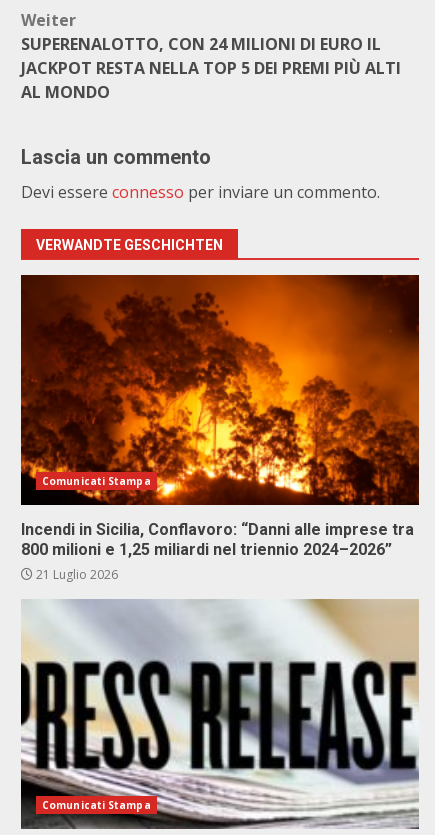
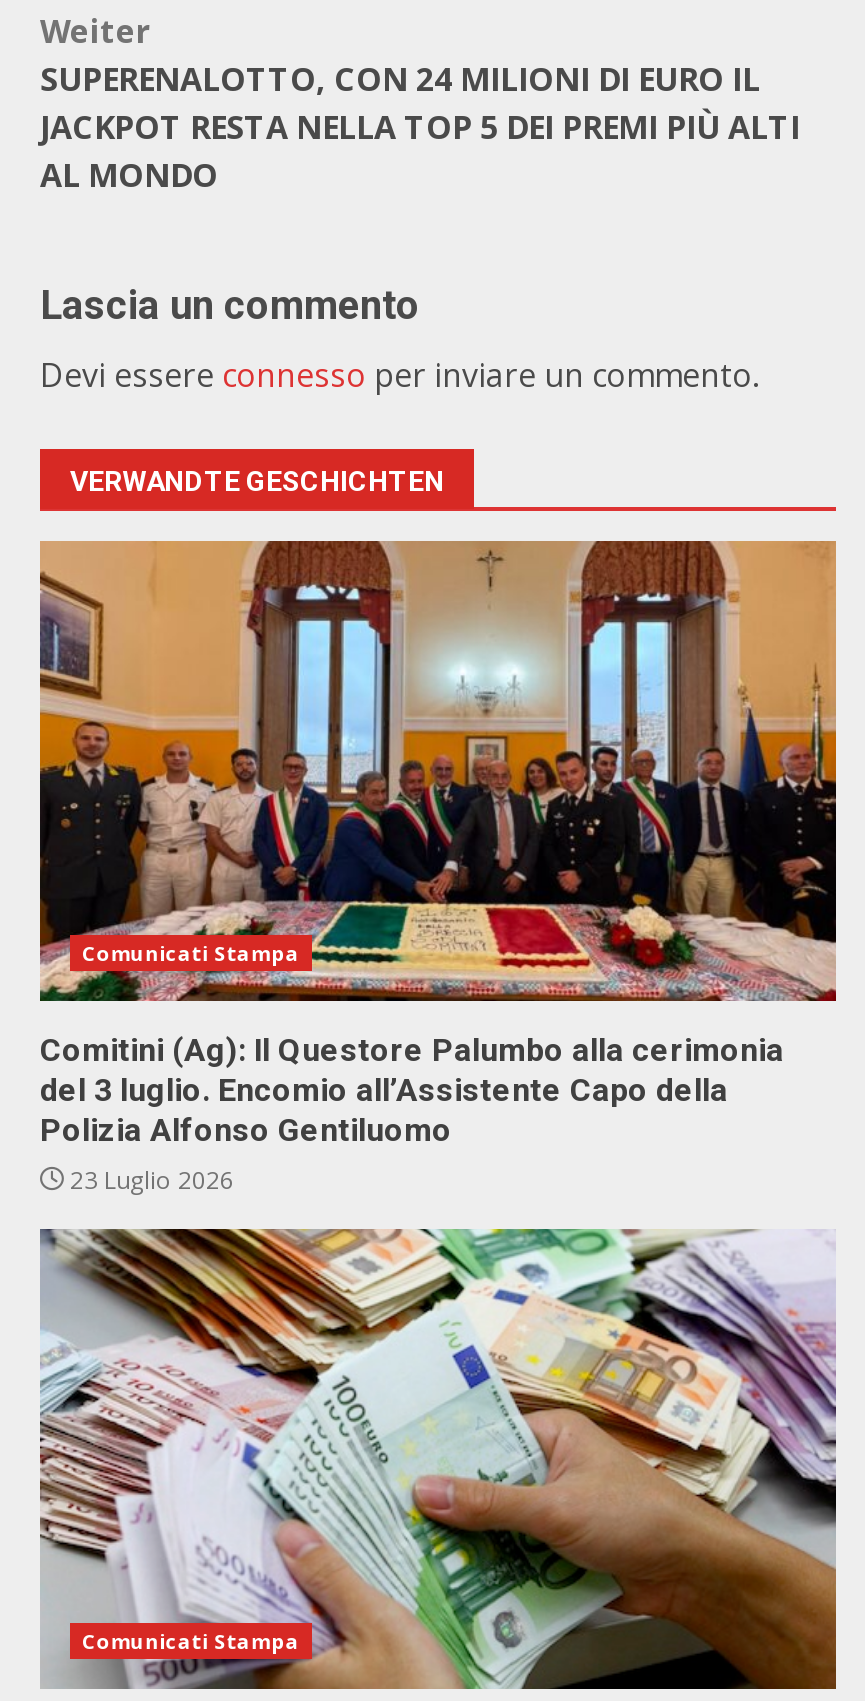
- [image]
- Incendi in Sicilia, Conflavoro: “Danni alle imprese tra
- 800 milioni e 1,25 miliardi nel triennio 2024–2026”
- 21 Luglio 2026
+ [image]
+ Comitini (Ag): Il Questore Palumbo alla cerimonia
+ del 3 luglio. Encomio all’Assistente Capo della
+ Polizia Alfonso Gentiluomo
+ 23 Luglio 2026

- [image]
+ [image]
